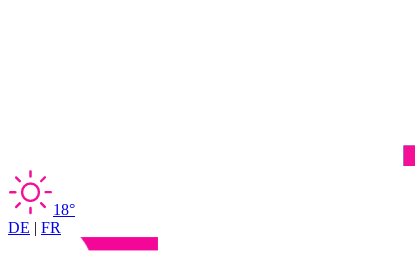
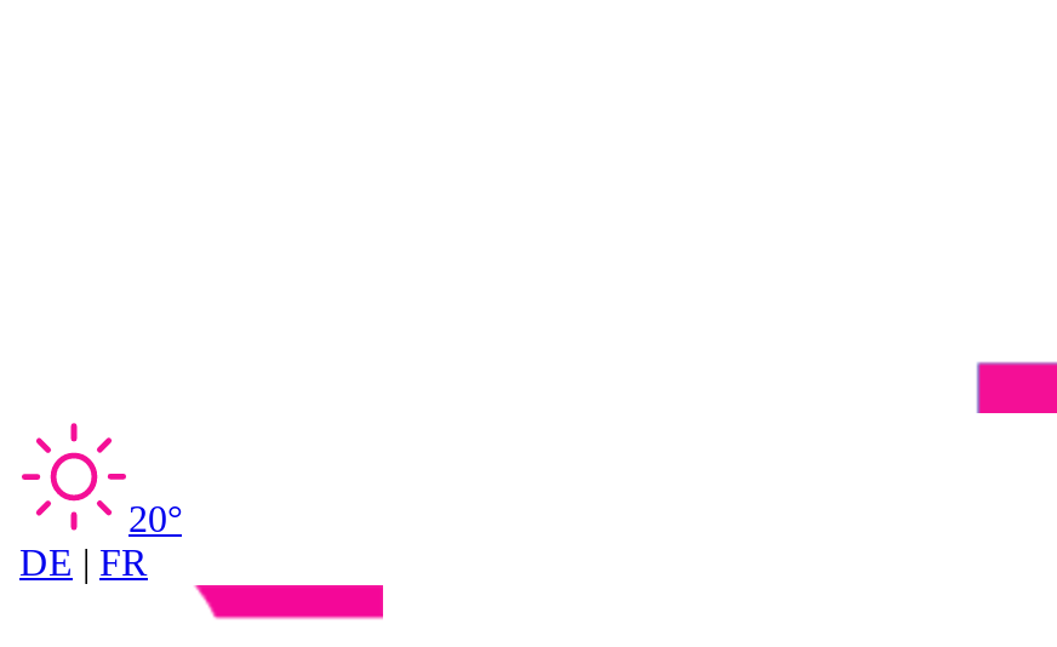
- 18°
+ 20°
